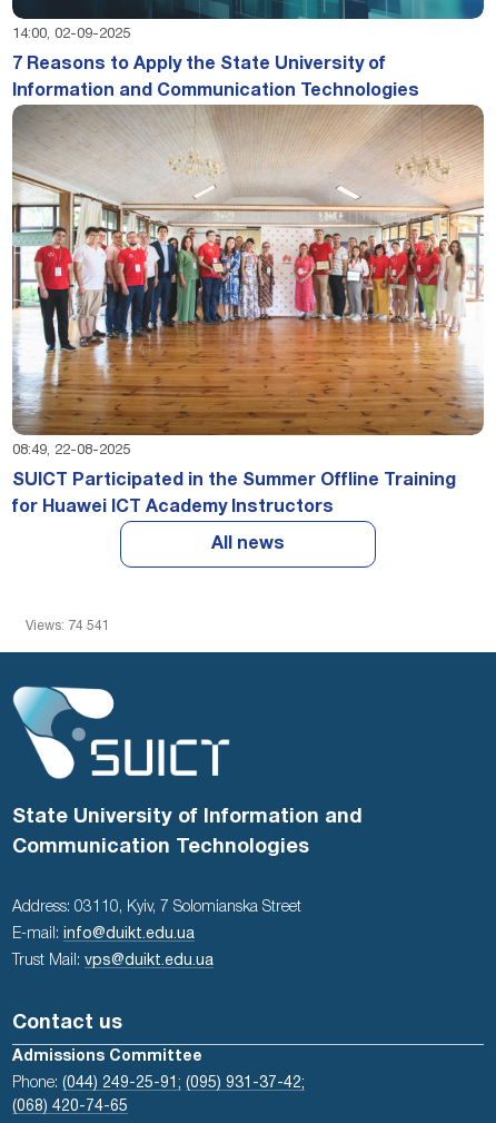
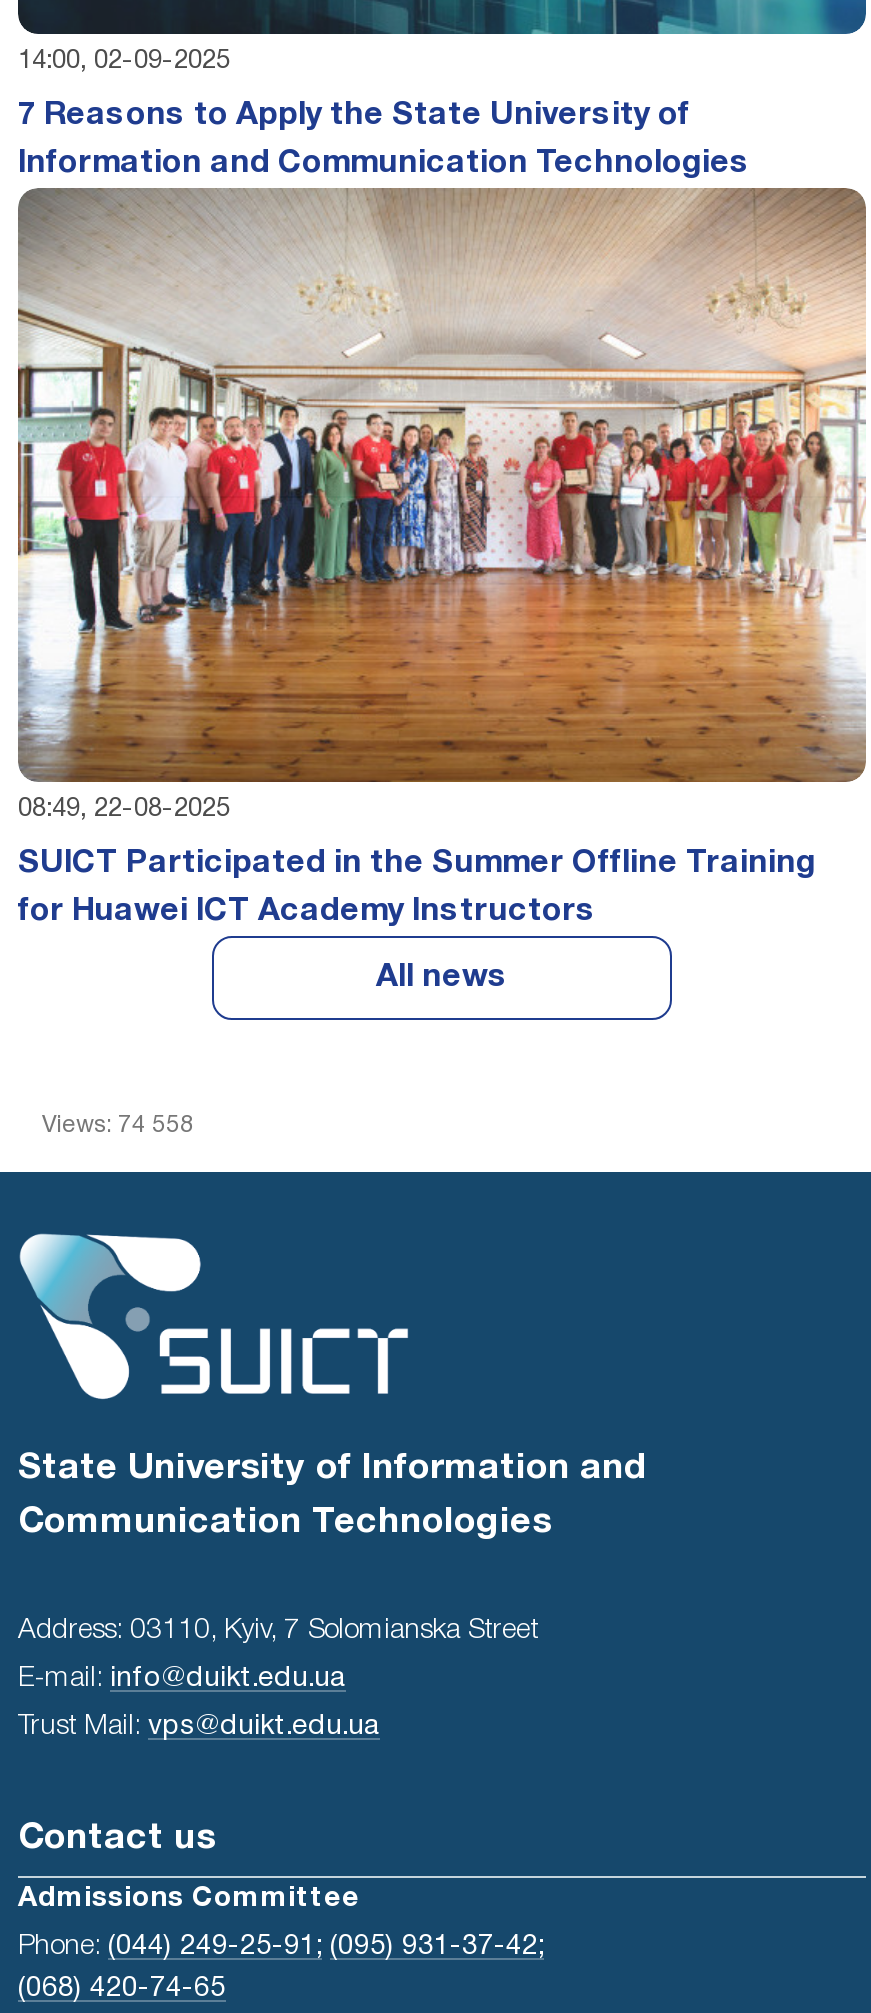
- Views: 74 541
+ Views: 74 558
